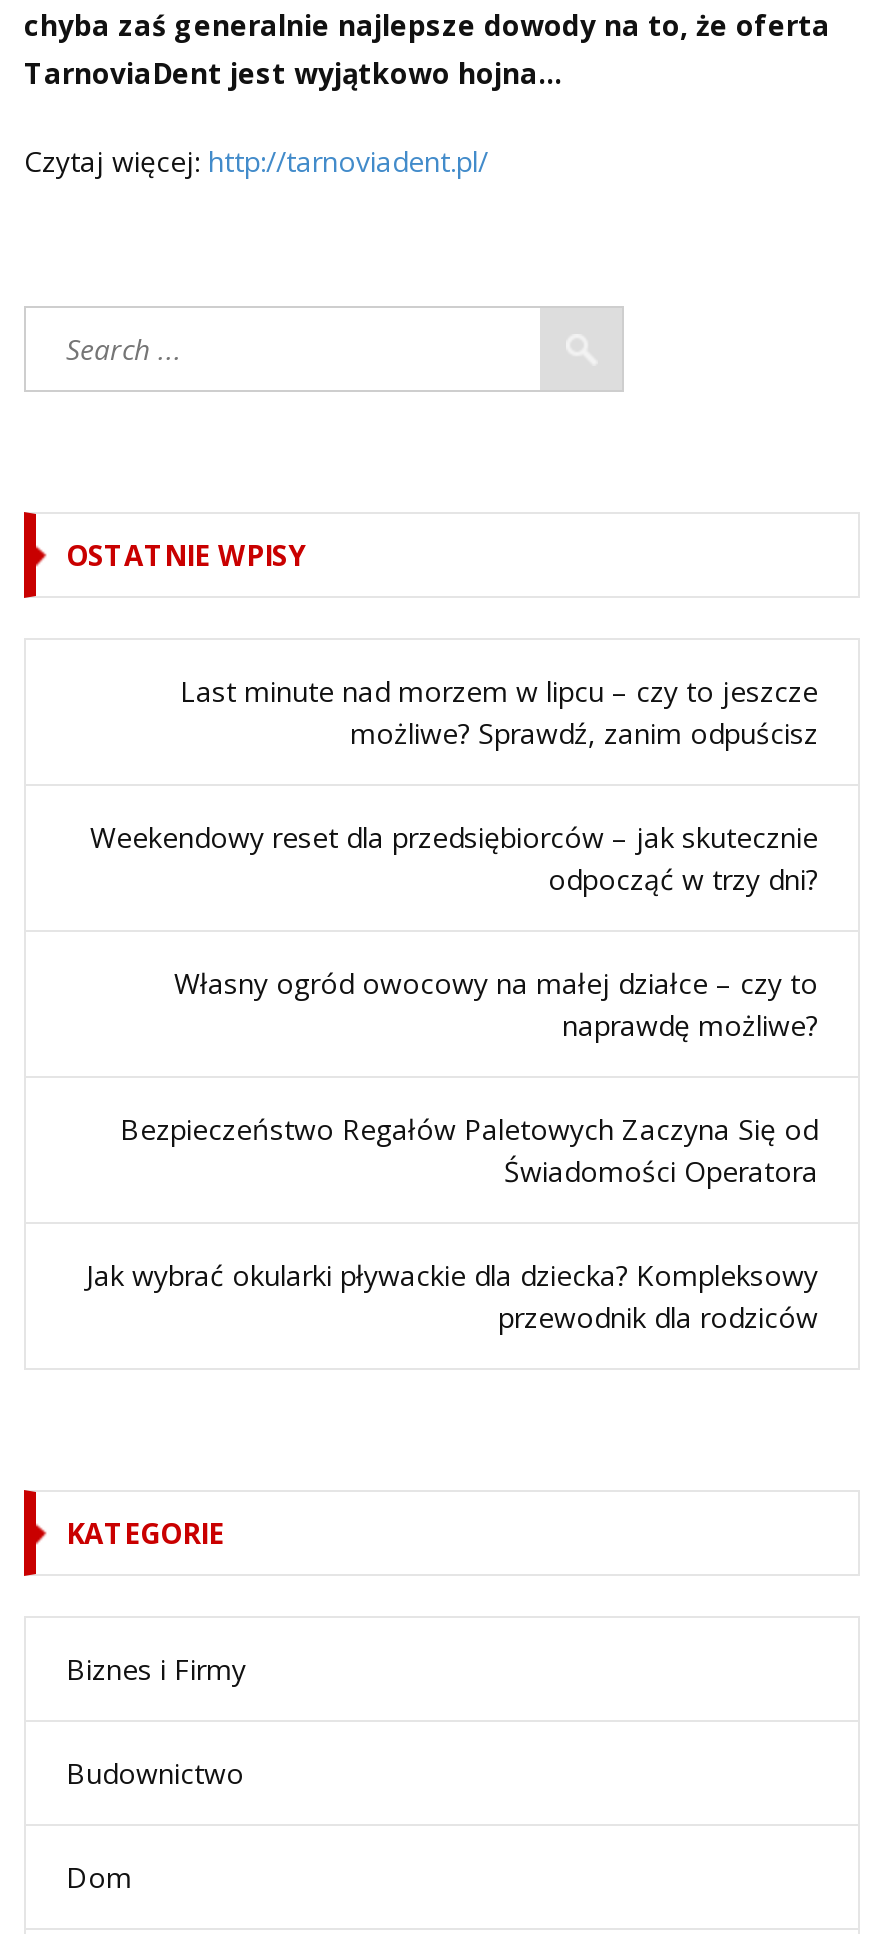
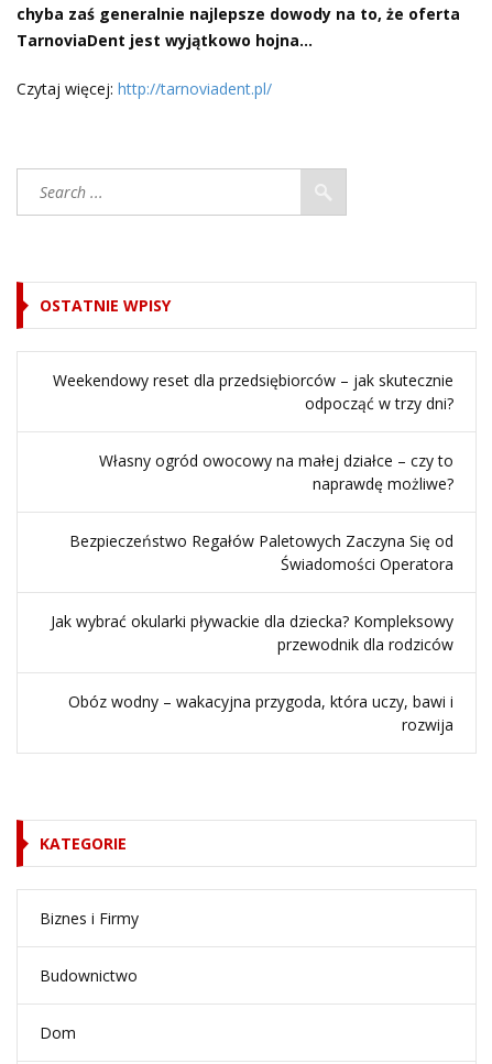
- Last minute nad morzem w lipcu – czy to jeszcze
- możliwe? Sprawdź, zanim odpuścisz

moved up: Weekendowy reset dla przedsiębiorców – jak skutecznie | odpocząć w trzy dni? | Własny ogród owocowy na małej działce – czy to | naprawdę możliwe? | Bezpieczeństwo Regałów Paletowych Zaczyna Się od | Świadomości Operatora | Jak wybrać okularki pływackie dla dziecka? Kompleksowy | przewodnik dla rodziców

+ Obóz wodny – wakacyjna przygoda, która uczy, bawi i
+ rozwija
